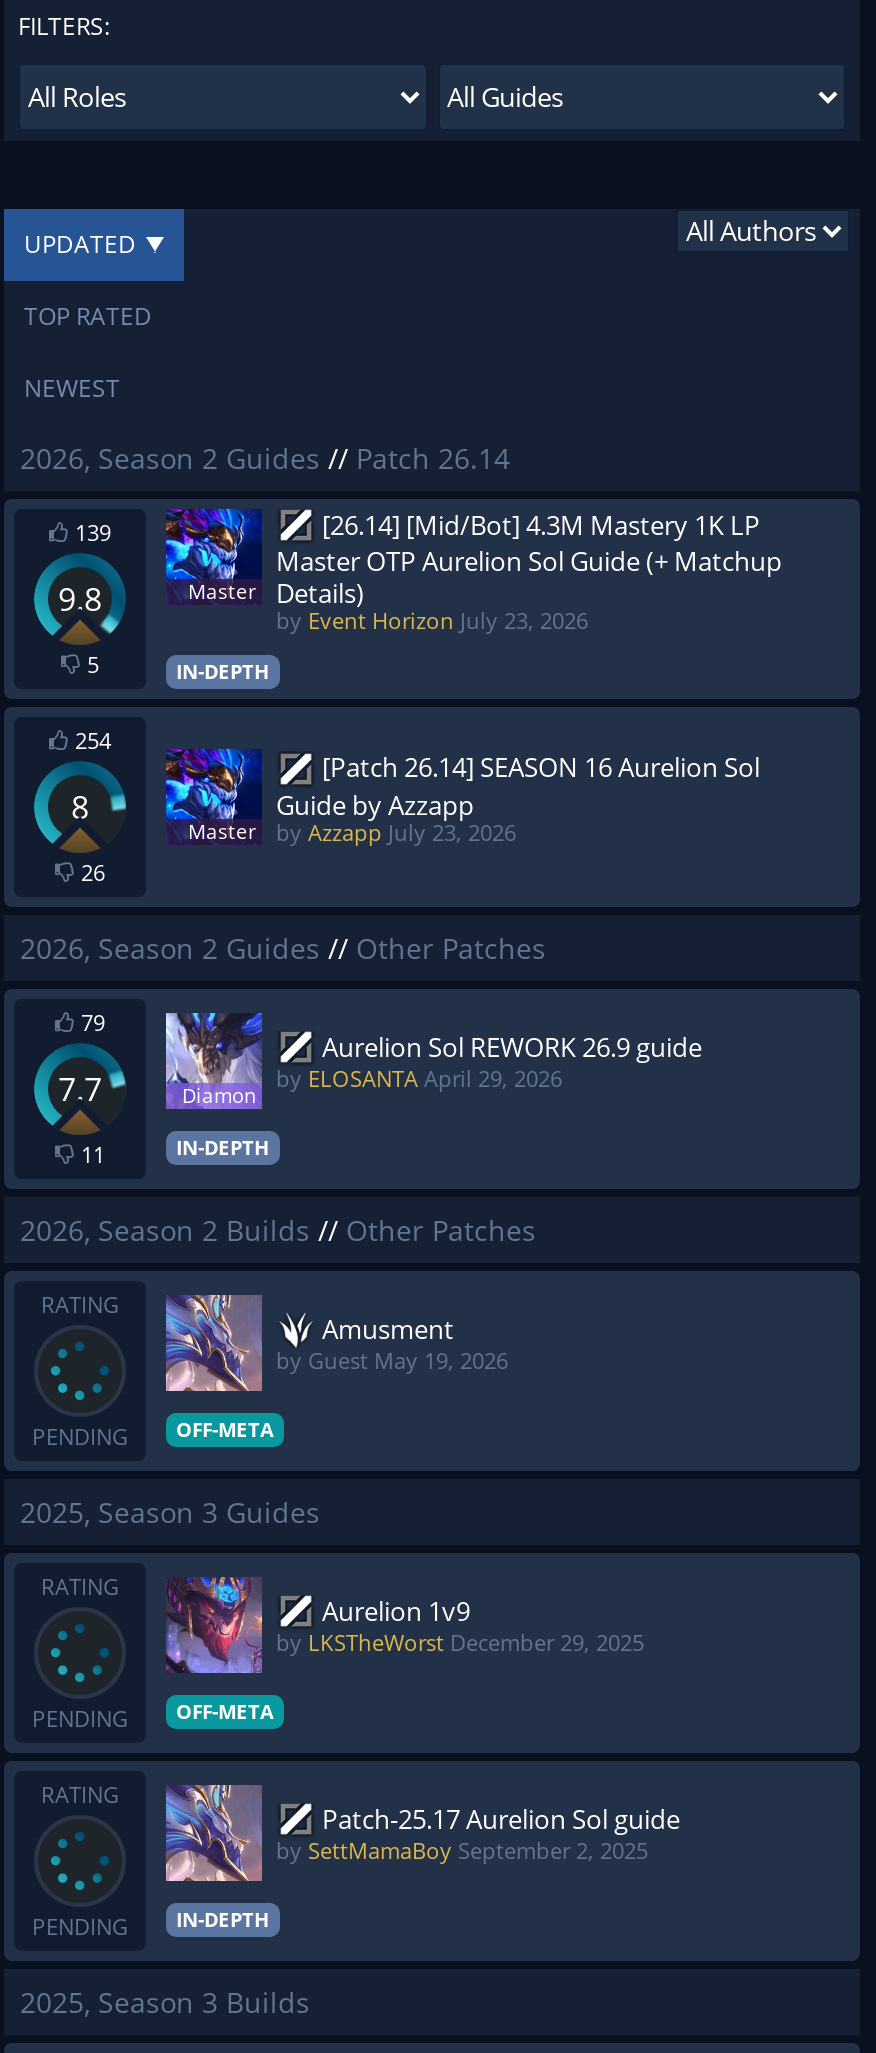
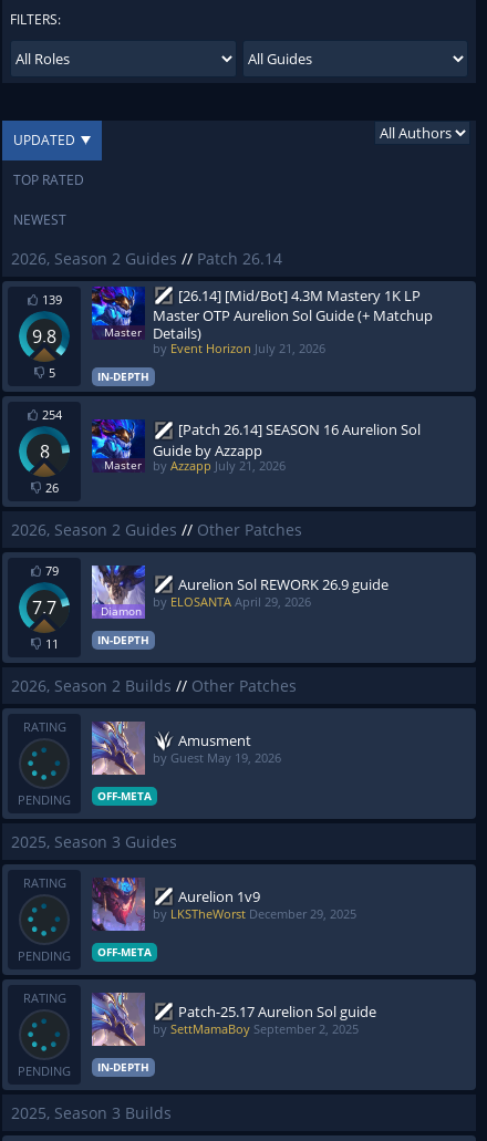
- by Event Horizon July 23, 2026
+ by Event Horizon July 21, 2026

- byAzzapp July 23, 2026
+ byAzzapp July 21, 2026
